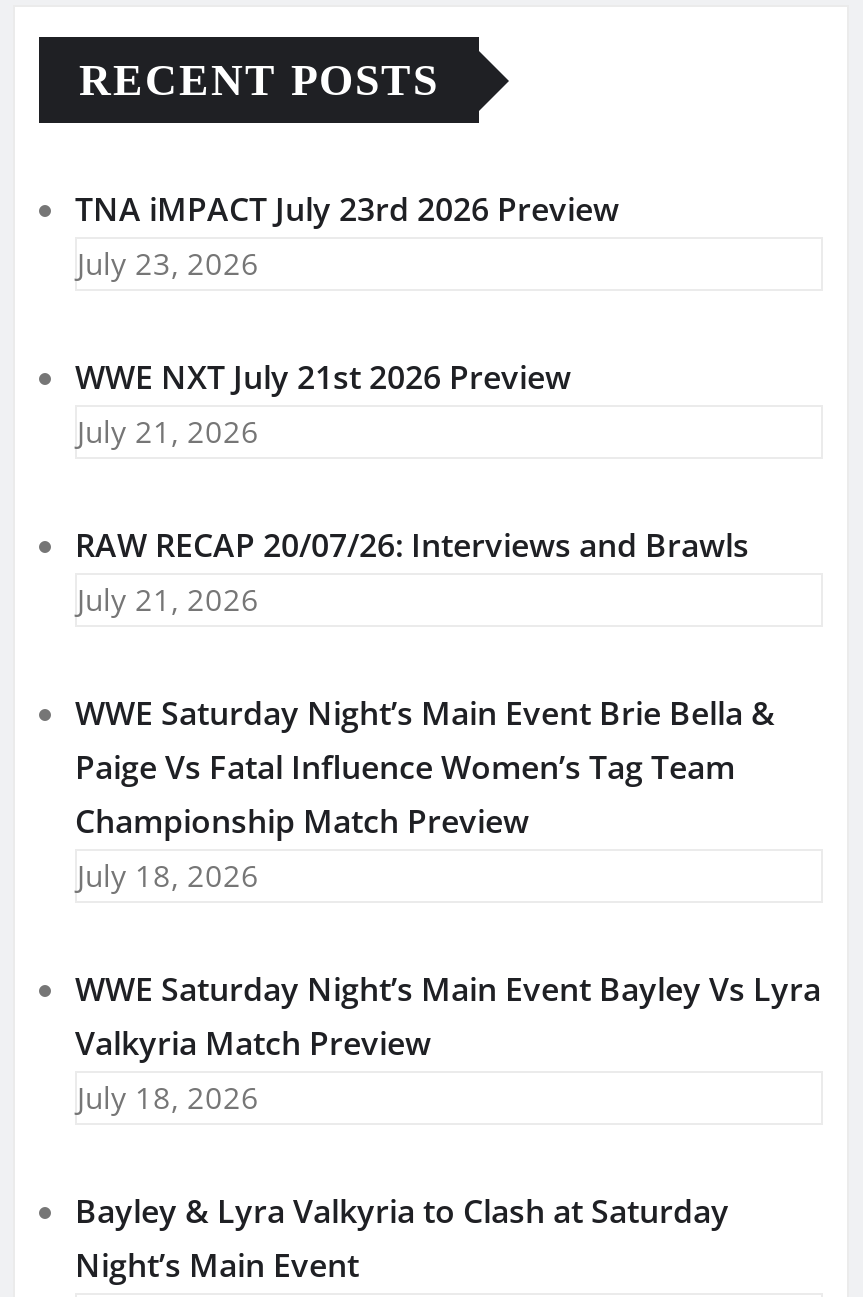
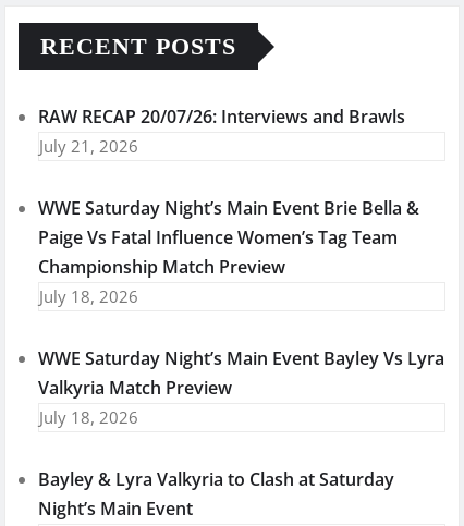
- TNA iMPACT July 23rd 2026 Preview
- July 23, 2026
- WWE NXT July 21st 2026 Preview
- July 21, 2026
